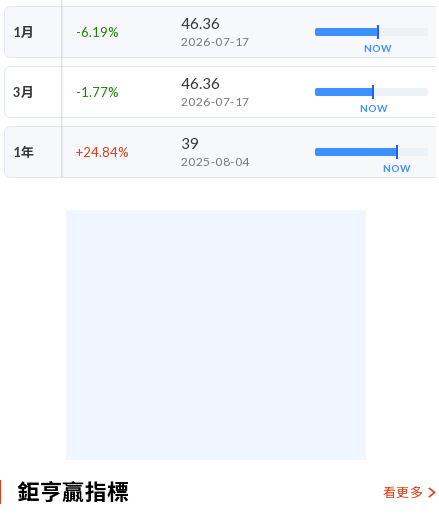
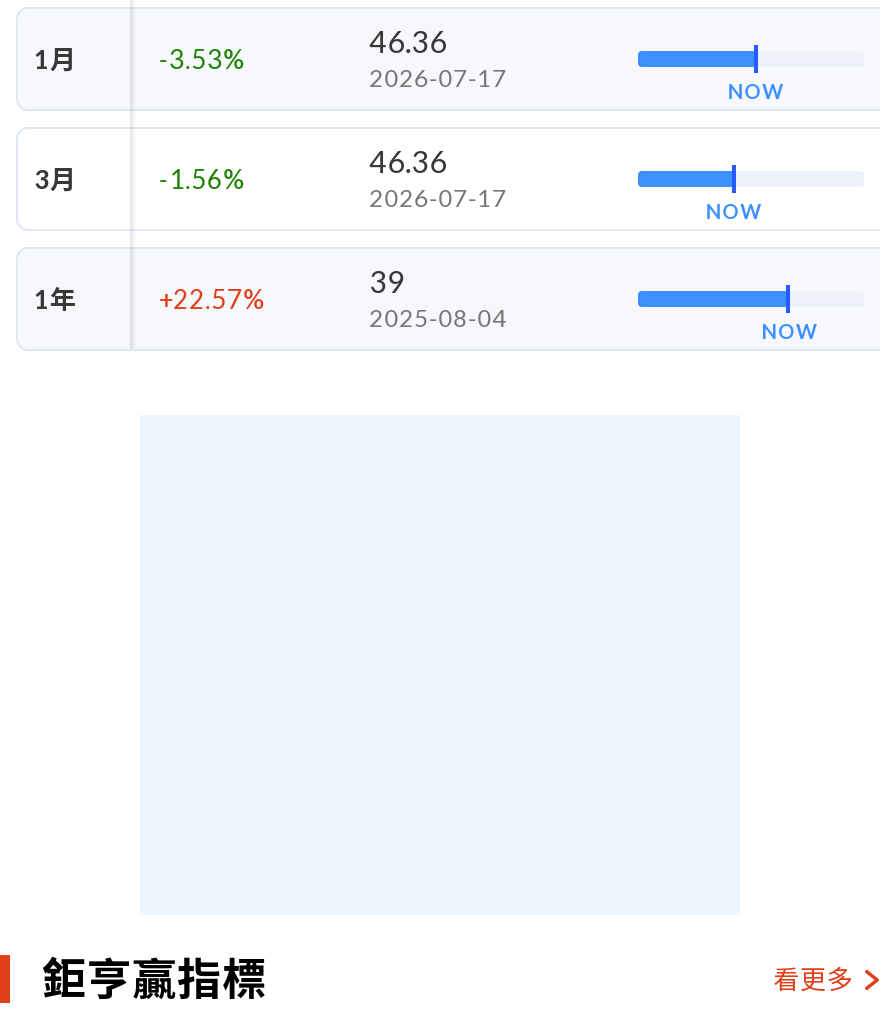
- -6.19%
+ -3.53%

- -1.77%
+ -1.56%

- +24.84%
+ +22.57%
